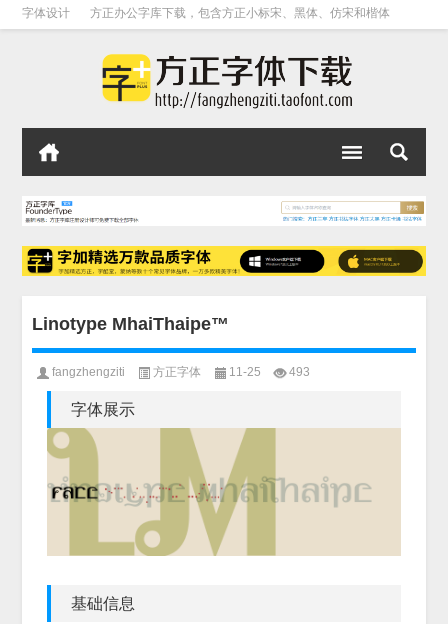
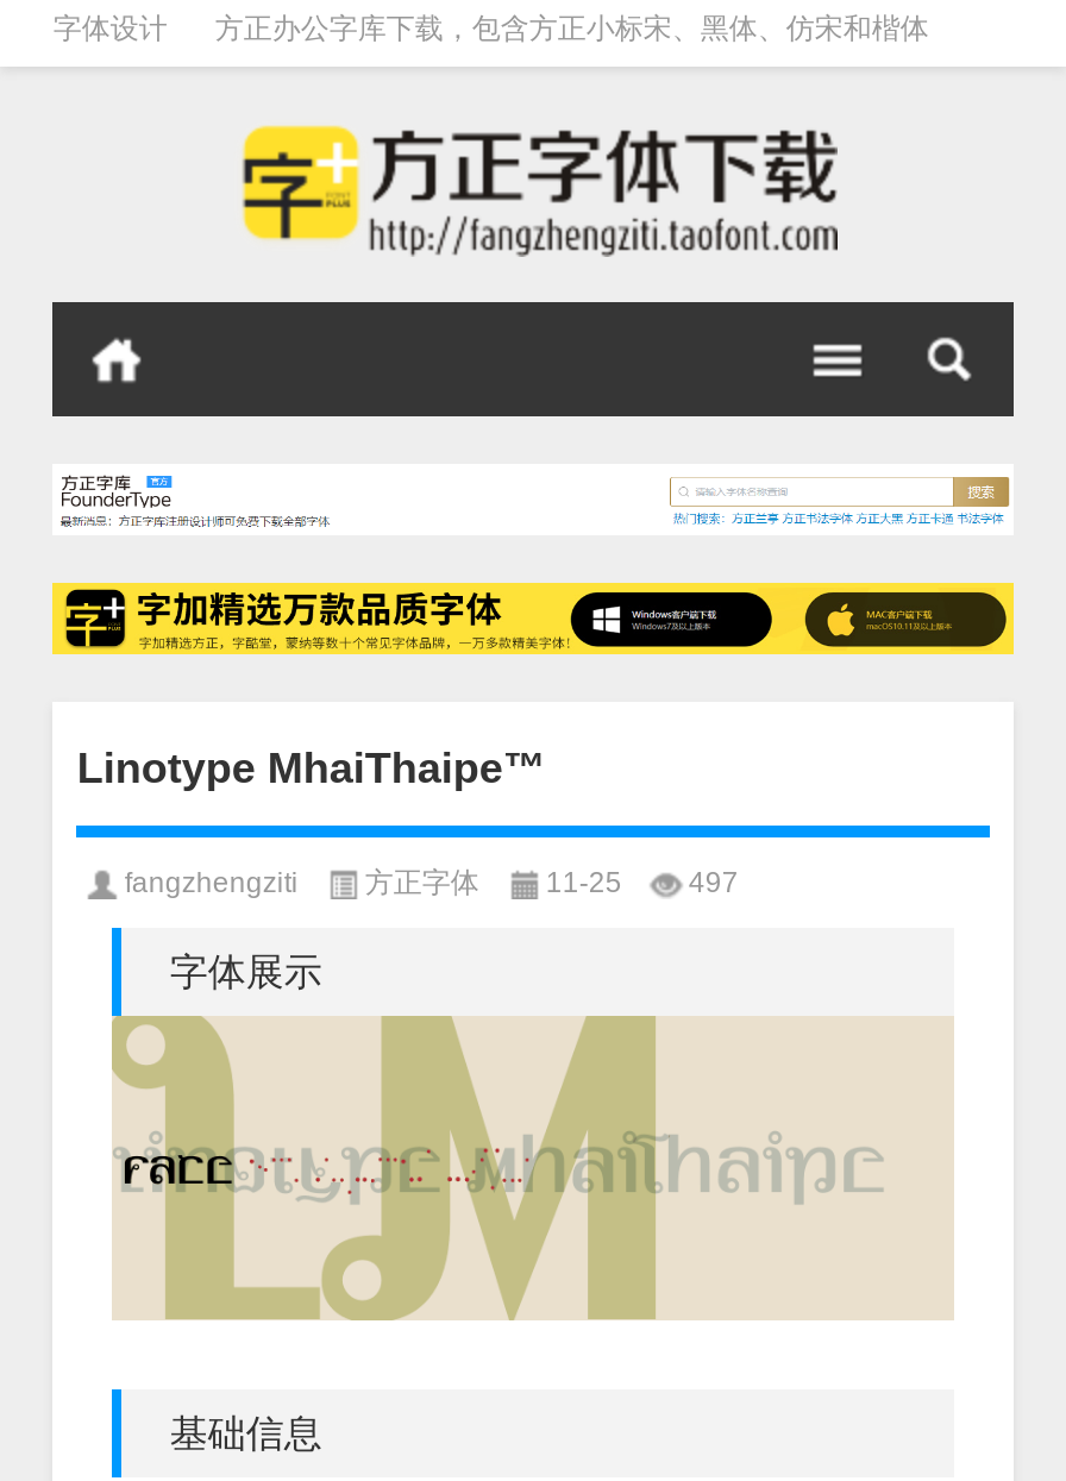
- fangzhengziti 方正字体 11-25 493
+ fangzhengziti 方正字体 11-25 497
